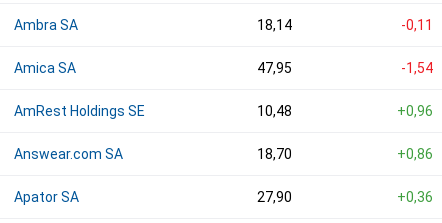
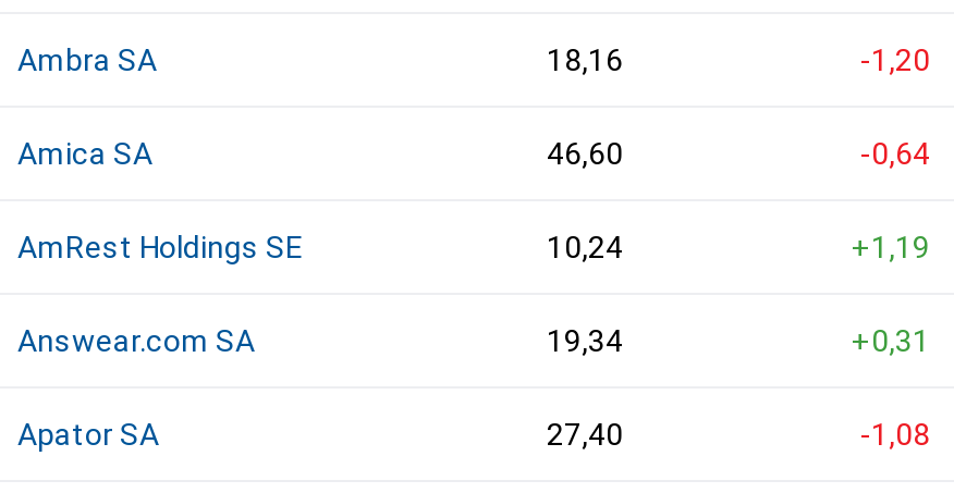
- 18,14
+ 18,16

- -0,11
+ -1,20

- 47,95
+ 46,60

- -1,54
+ -0,64

- 10,48
+ 10,24

- +0,96
+ +1,19

- 18,70
+ 19,34

- +0,86
+ +0,31

- 27,90
+ 27,40

- +0,36
+ -1,08
